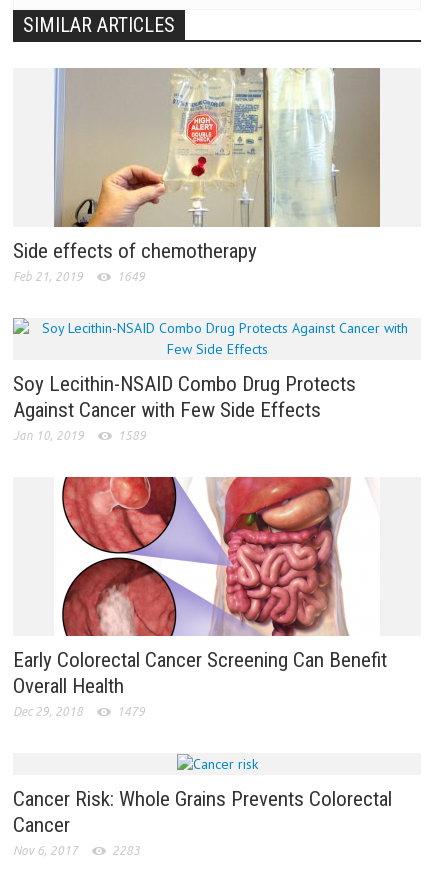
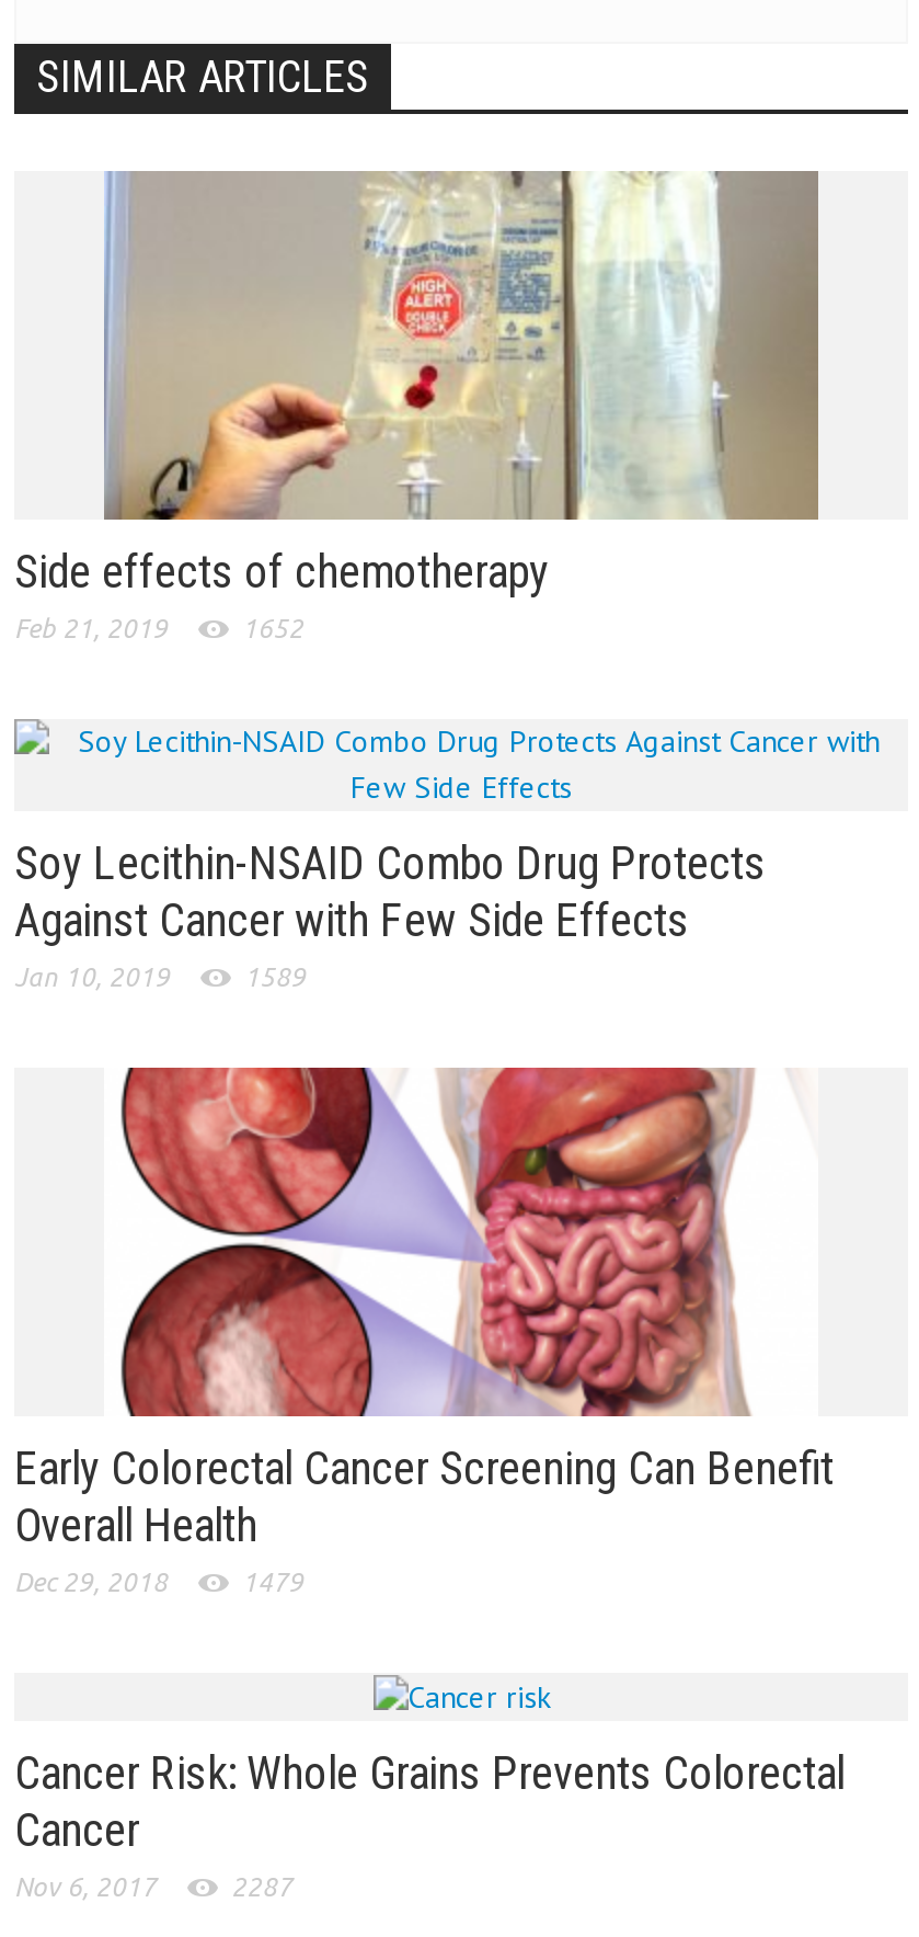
- 1649
+ 1652

- 2283
+ 2287
